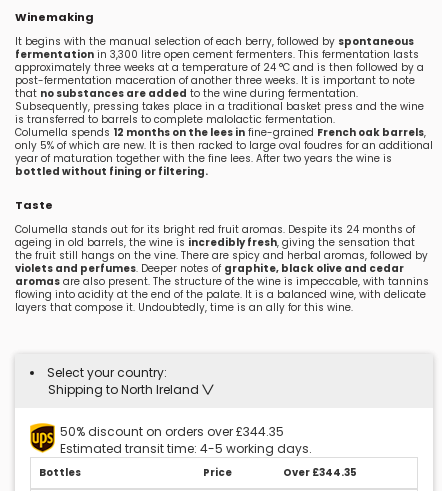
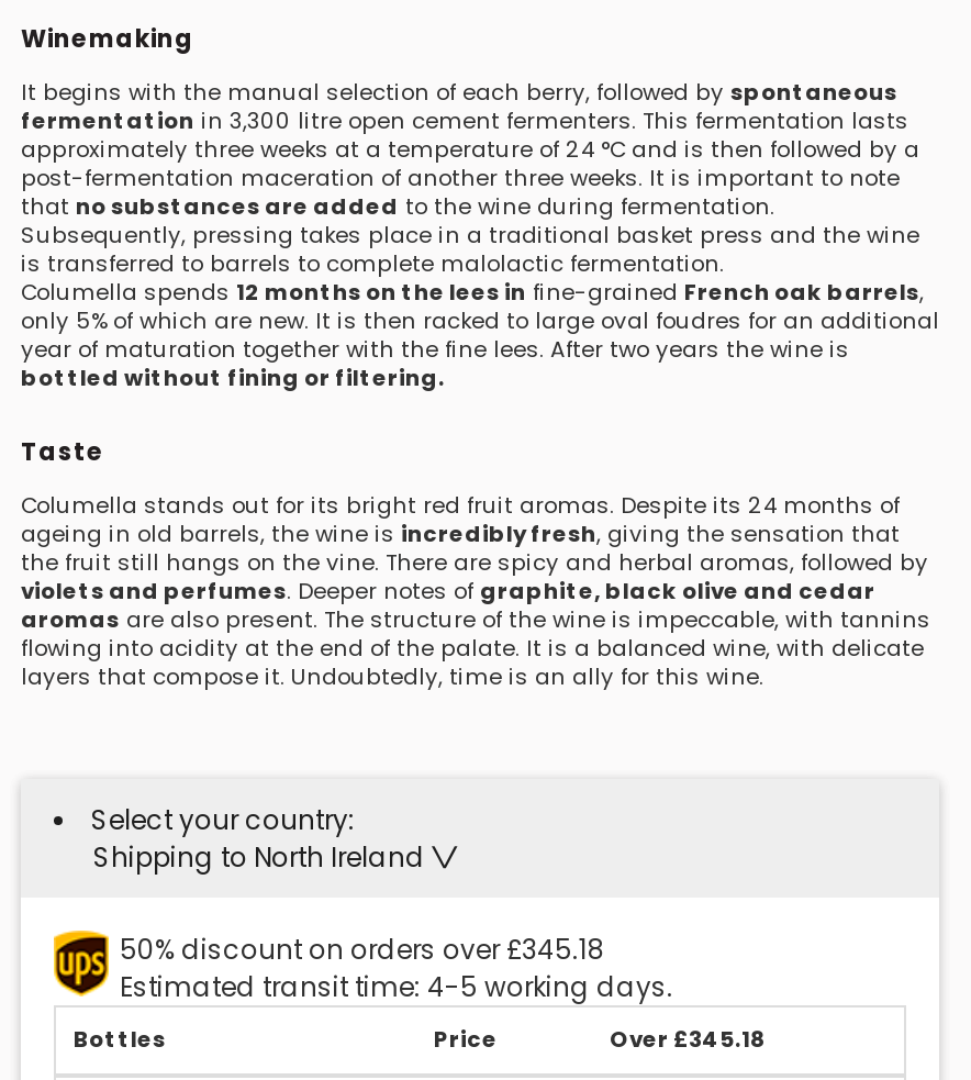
- 50% discount on orders over £344.35
+ 50% discount on orders over £345.18

- Over £344.35
+ Over £345.18
